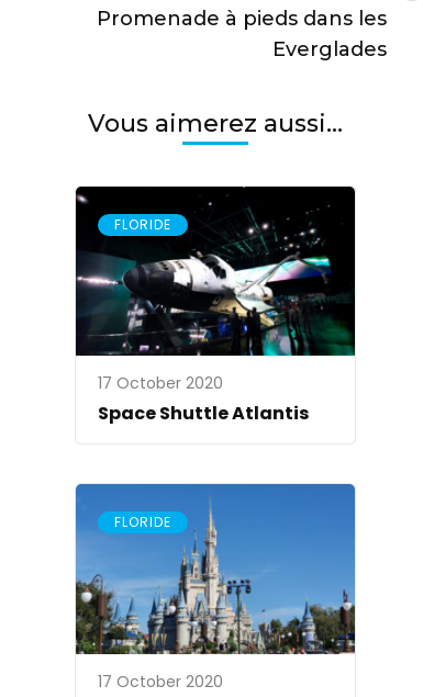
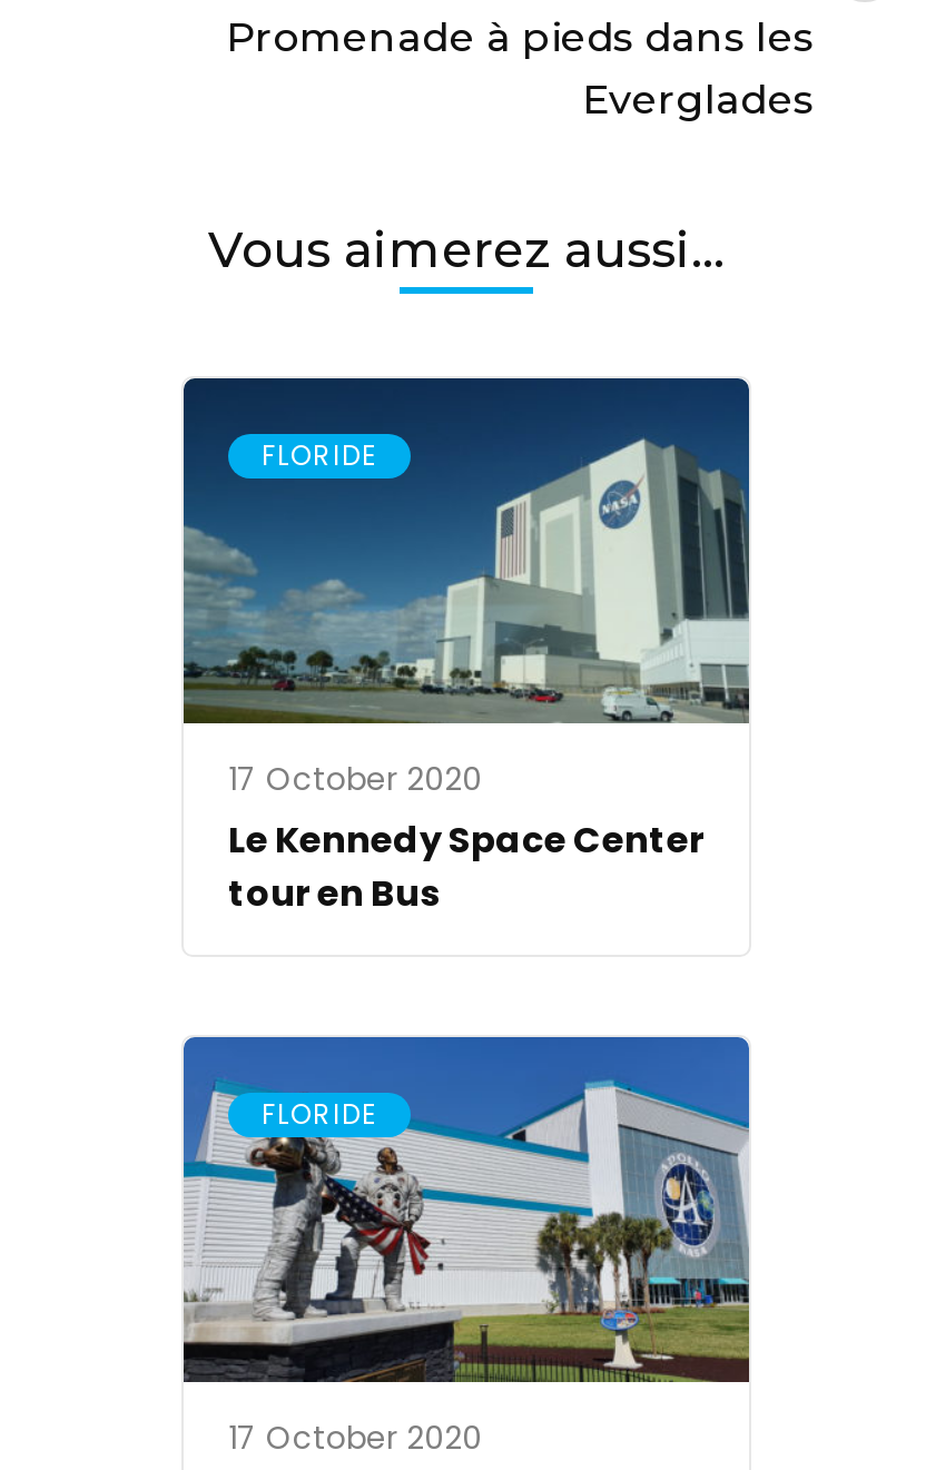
- [image]
+ [image]

- Space Shuttle Atlantis
+ Le Kennedy Space Center
+ tour en Bus

- [image]
+ [image]
